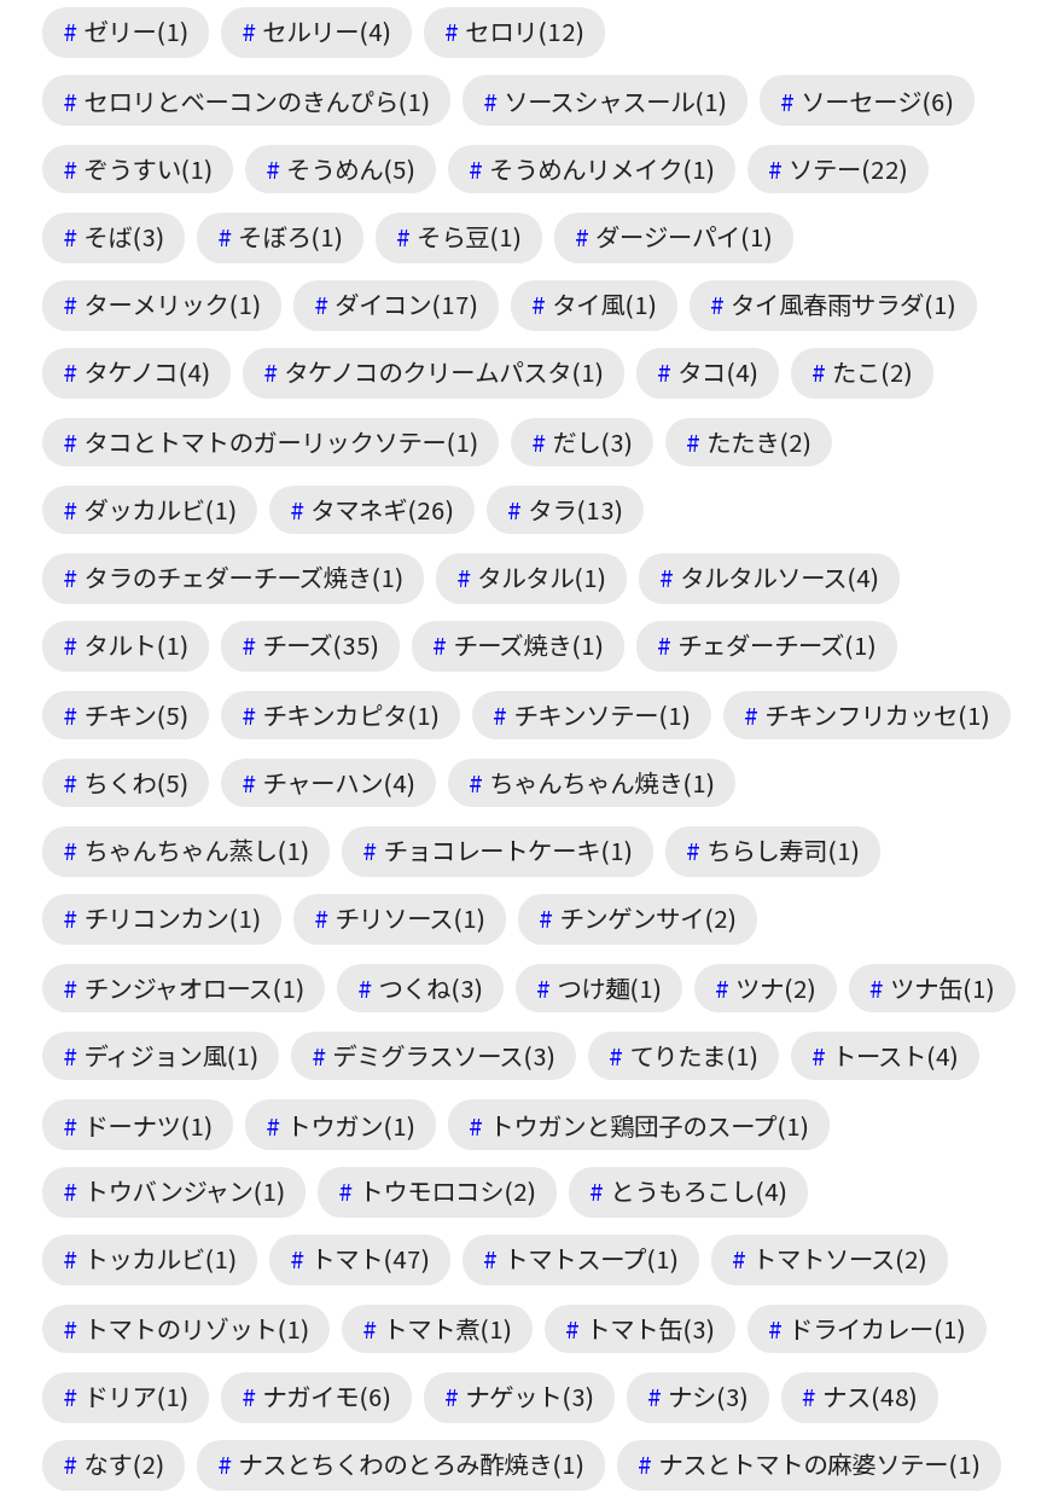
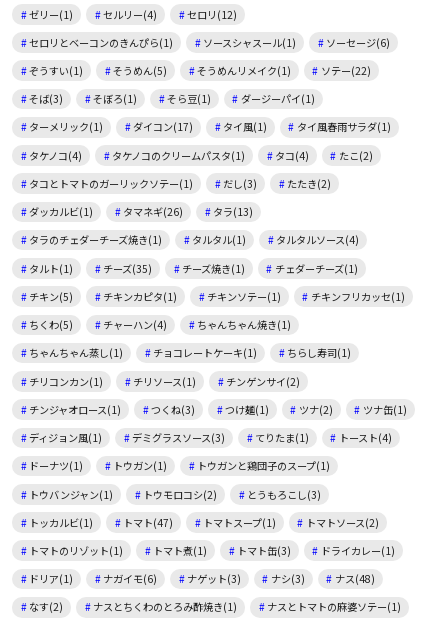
- とうもろこし(4)
+ とうもろこし(3)
